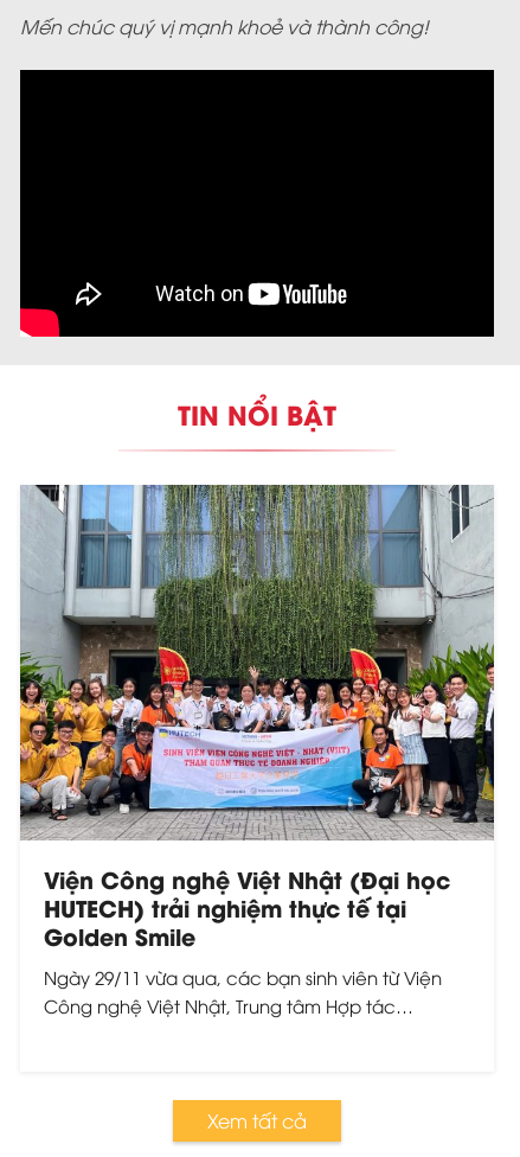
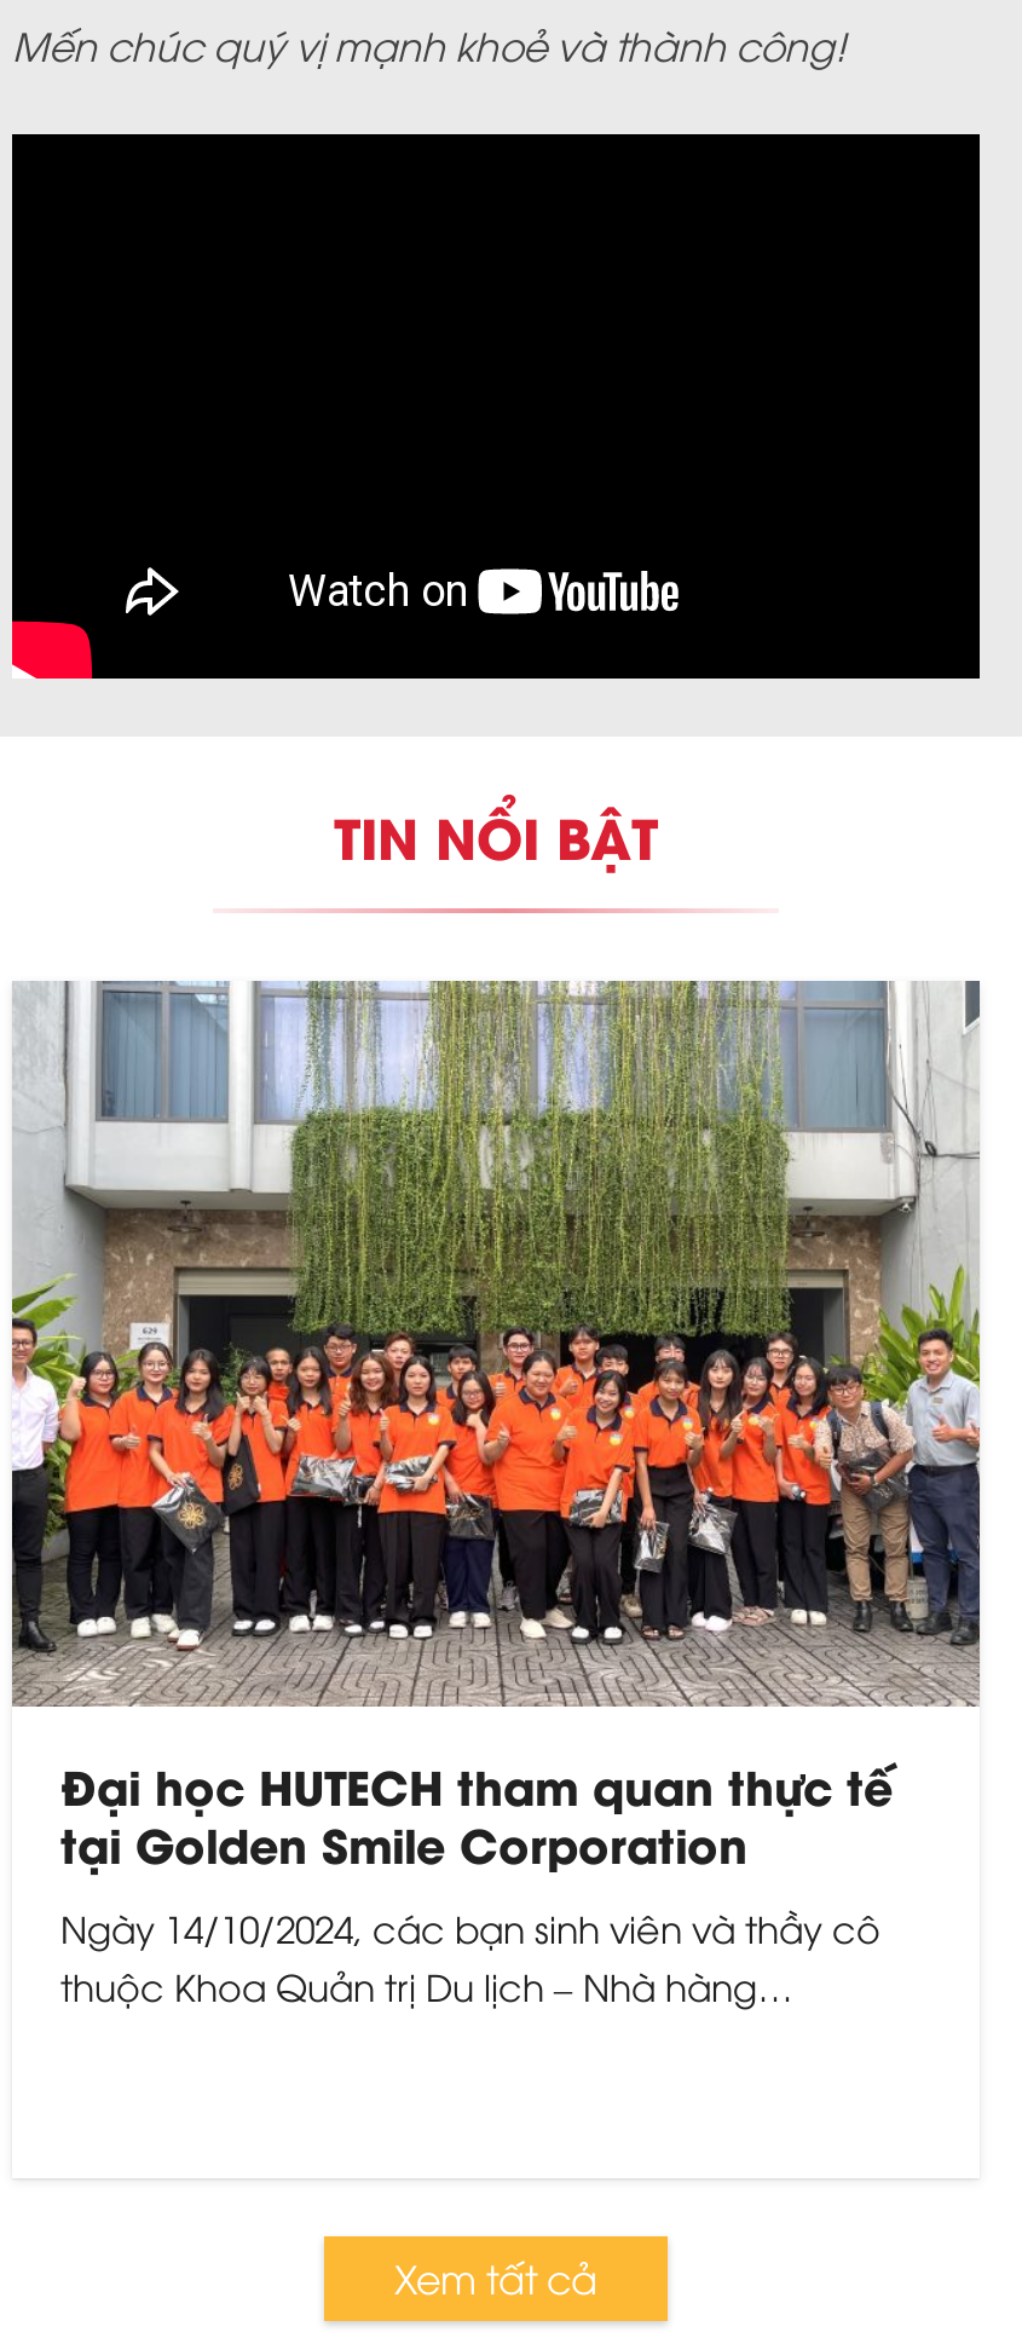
- [image]
- Viện Công nghệ Việt Nhật (Đại học
- HUTECH) trải nghiệm thực tế tại
- Golden Smile
- Ngày 29/11 vừa qua, các bạn sinh viên từ Viện
- Công nghệ Việt Nhật, Trung tâm Hợp tác…
+ [image]
+ Đại học HUTECH tham quan thực tế
+ tại Golden Smile Corporation
+ Ngày 14/10/2024, các bạn sinh viên và thầy cô
+ thuộc Khoa Quản trị Du lịch – Nhà hàng…
